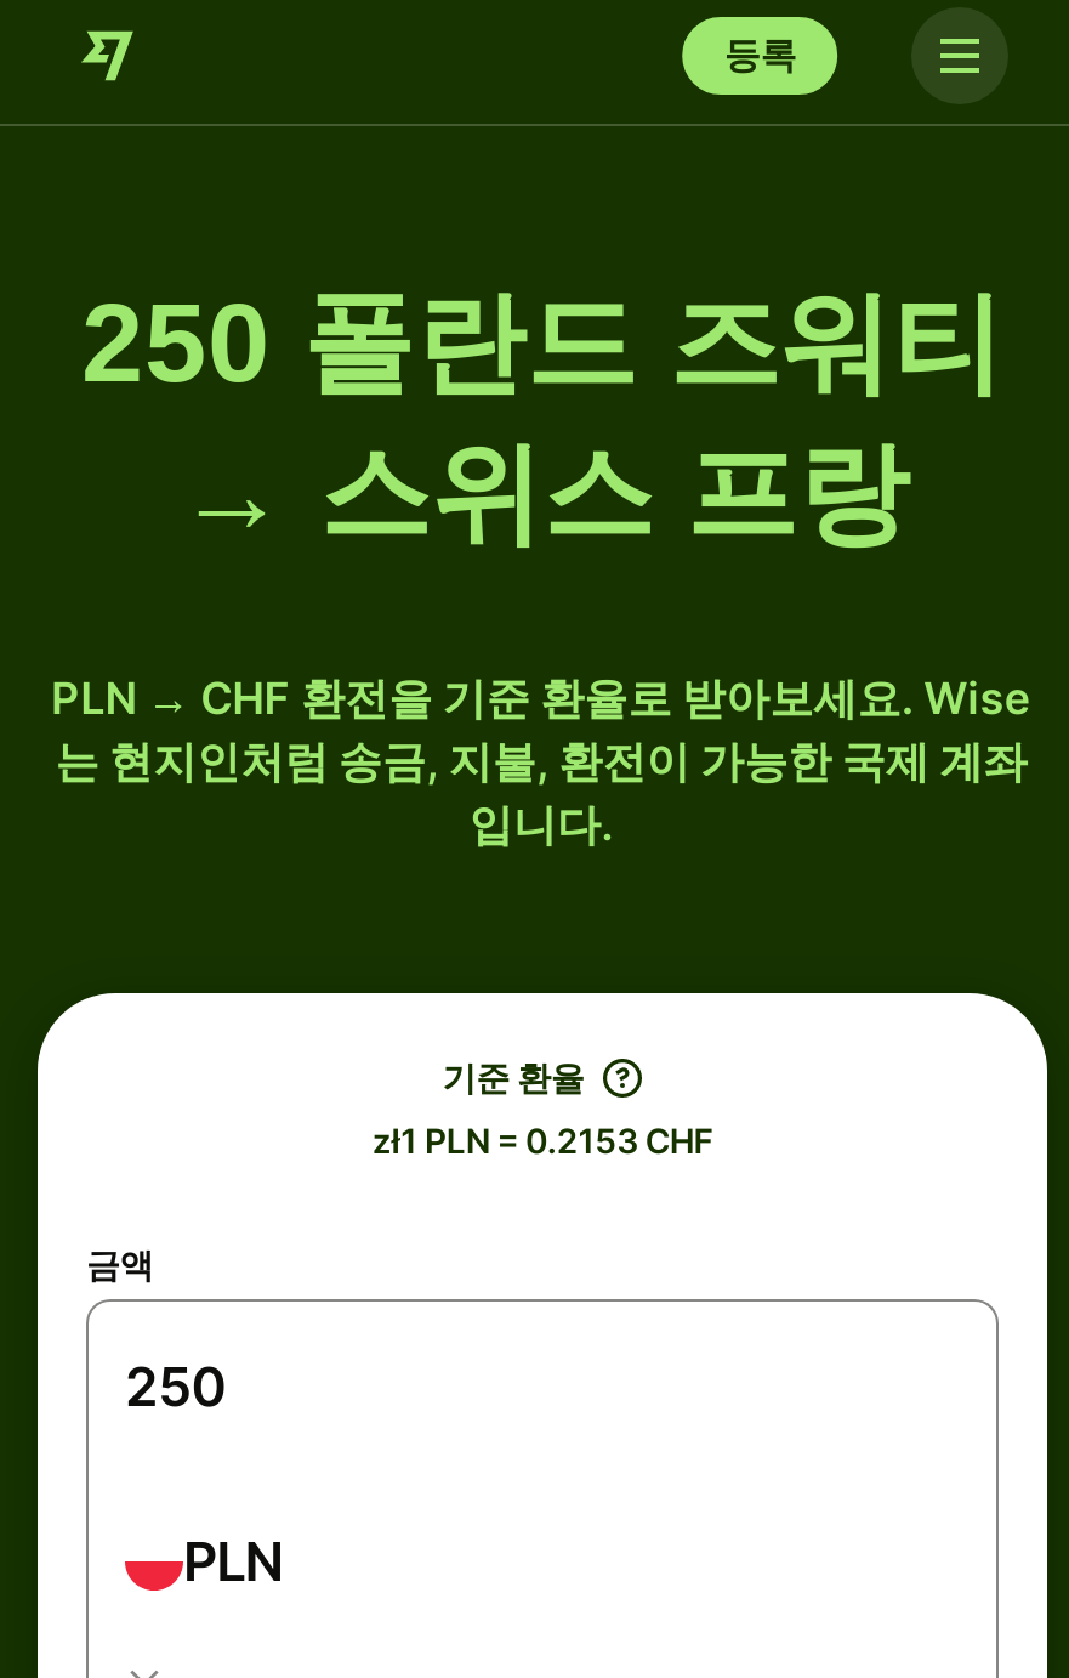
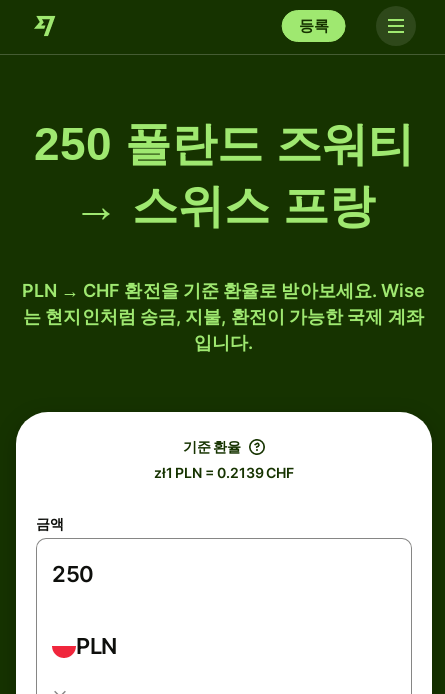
- zł1 PLN = 0.2153 CHF
+ zł1 PLN = 0.2139 CHF
